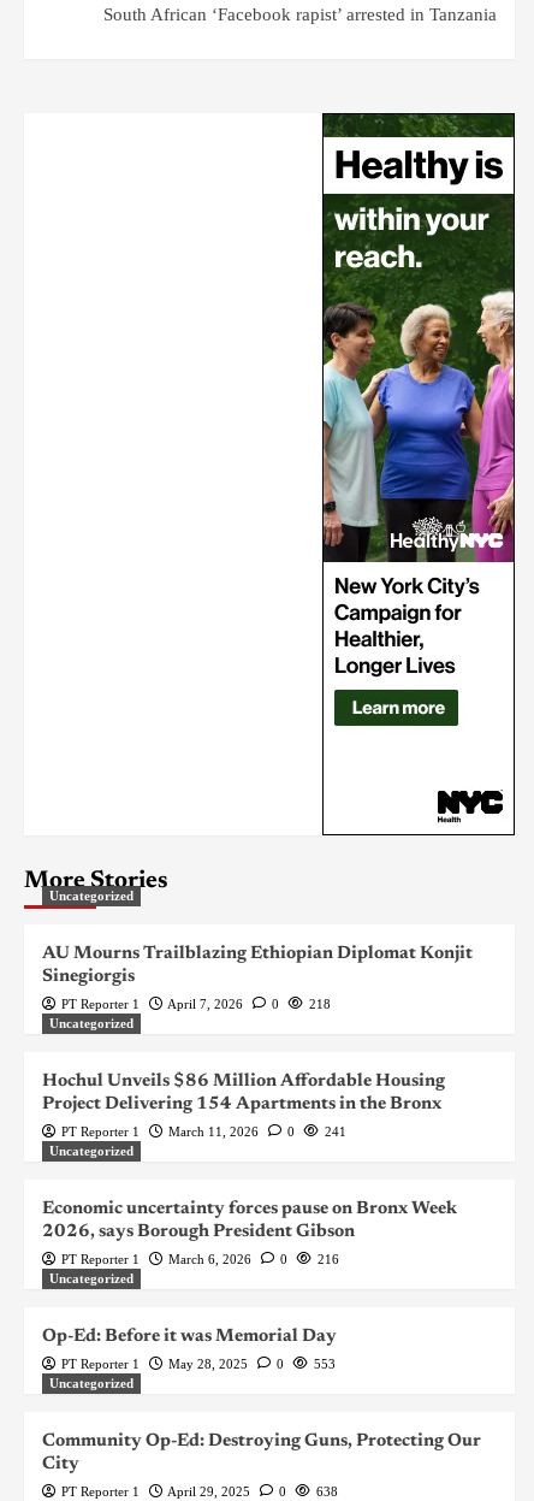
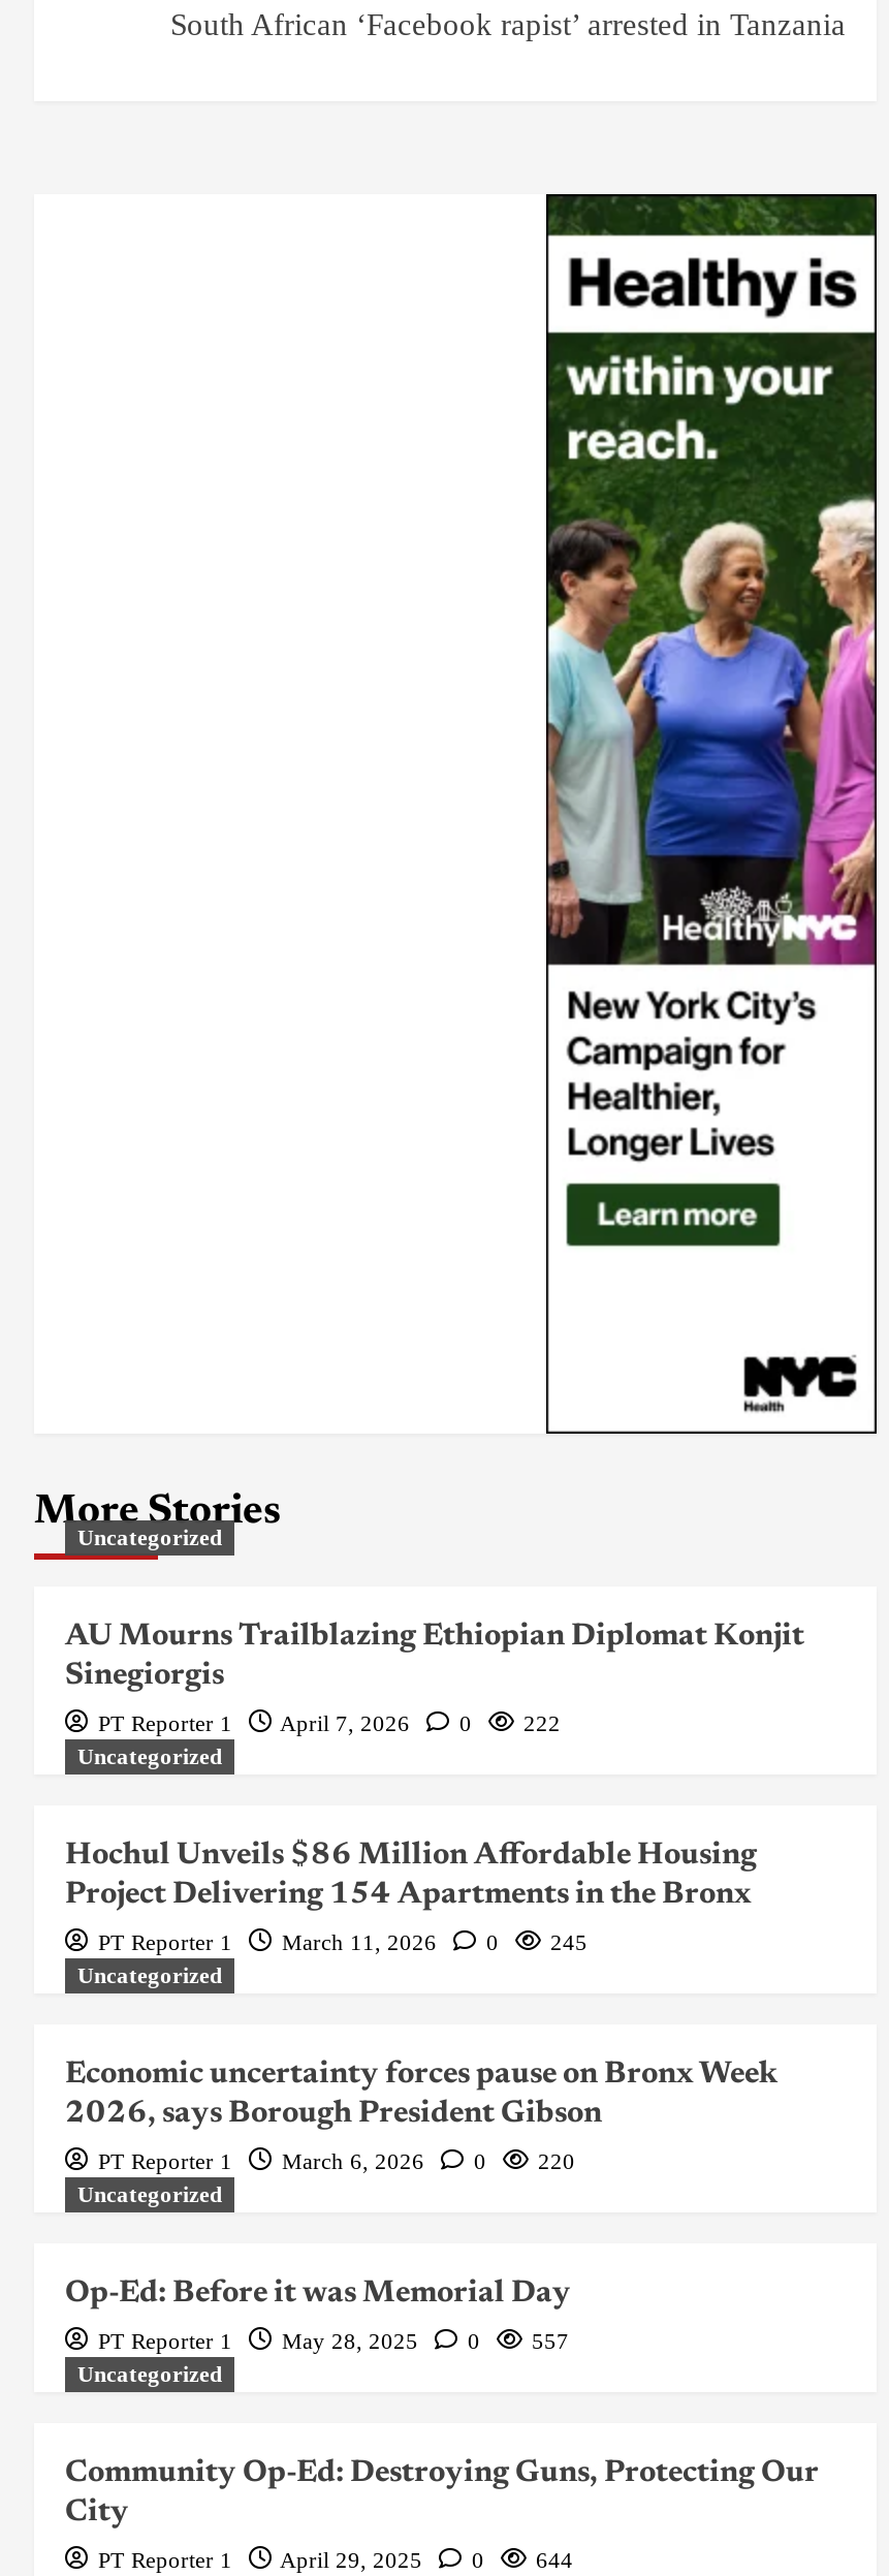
- 218
+ 222

- 241
+ 245

- 216
+ 220

- 553
+ 557

- 638
+ 644
